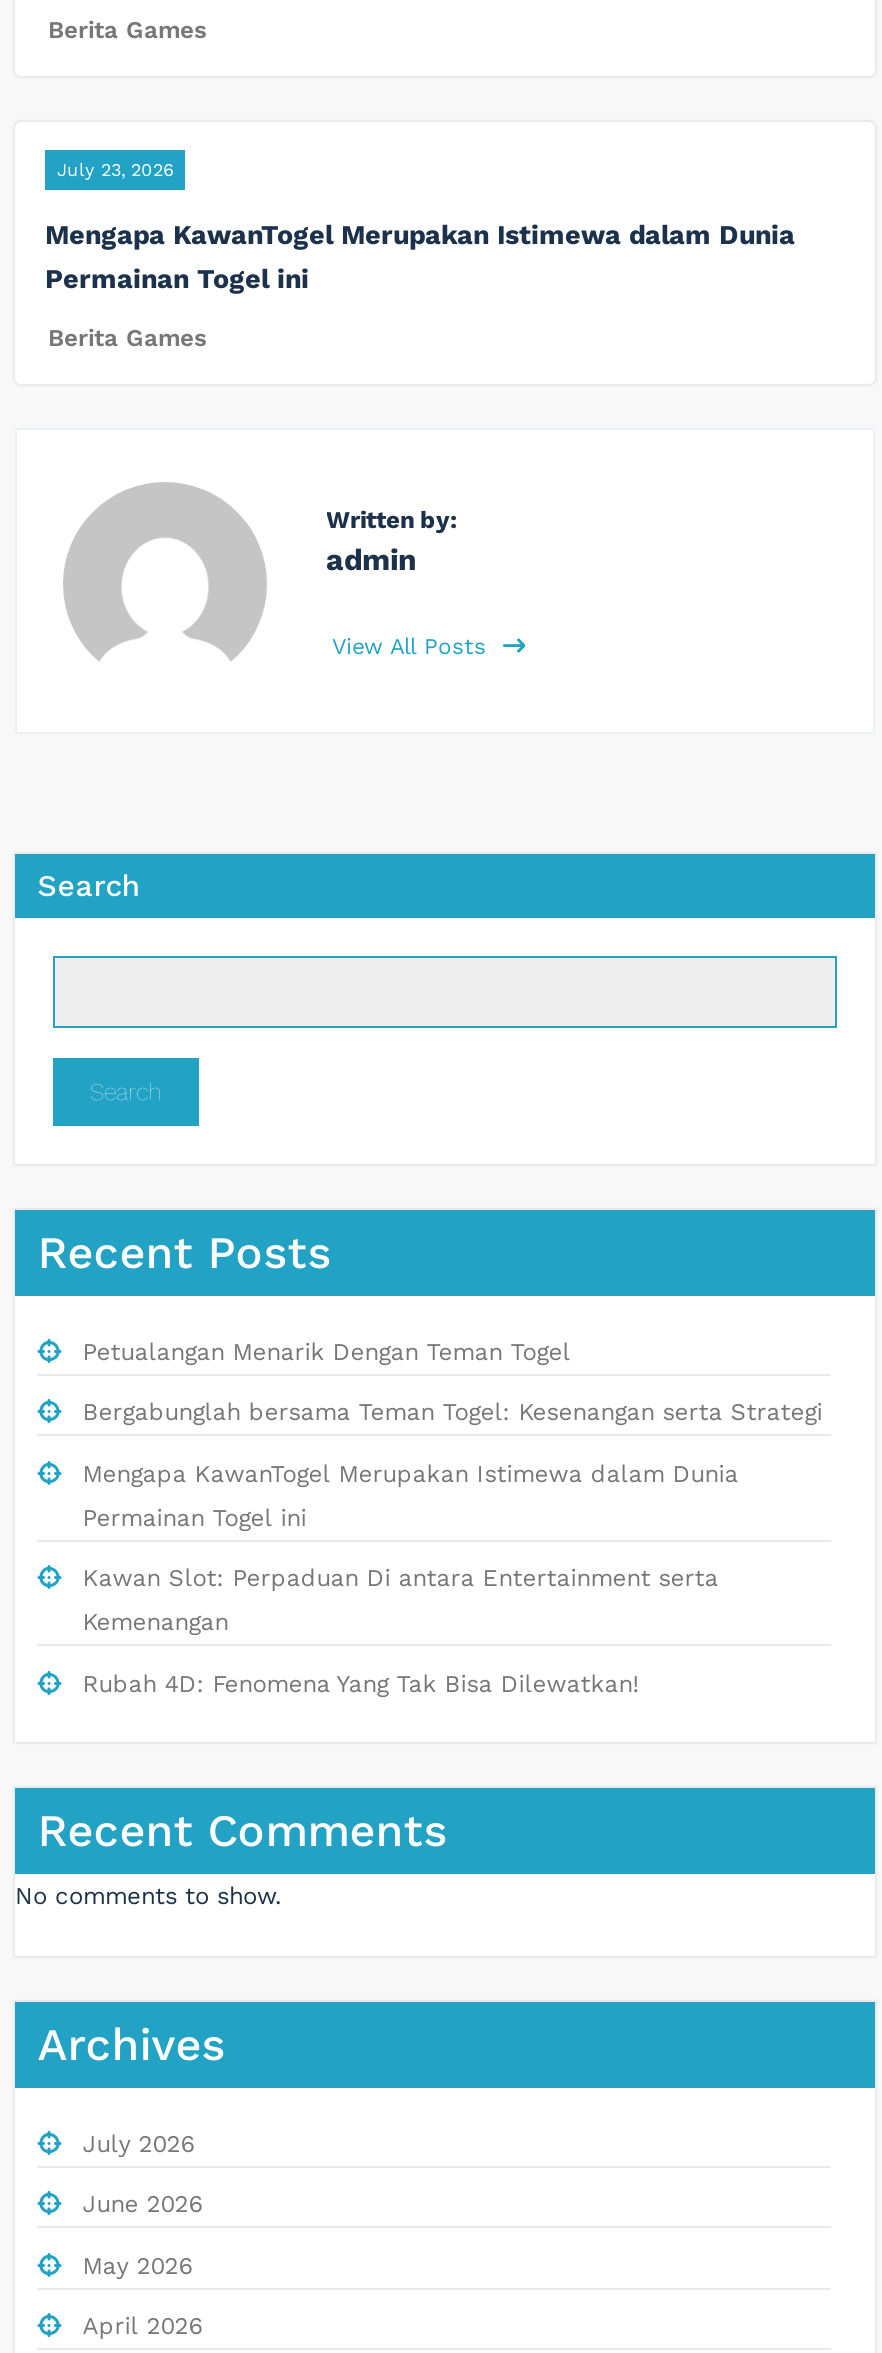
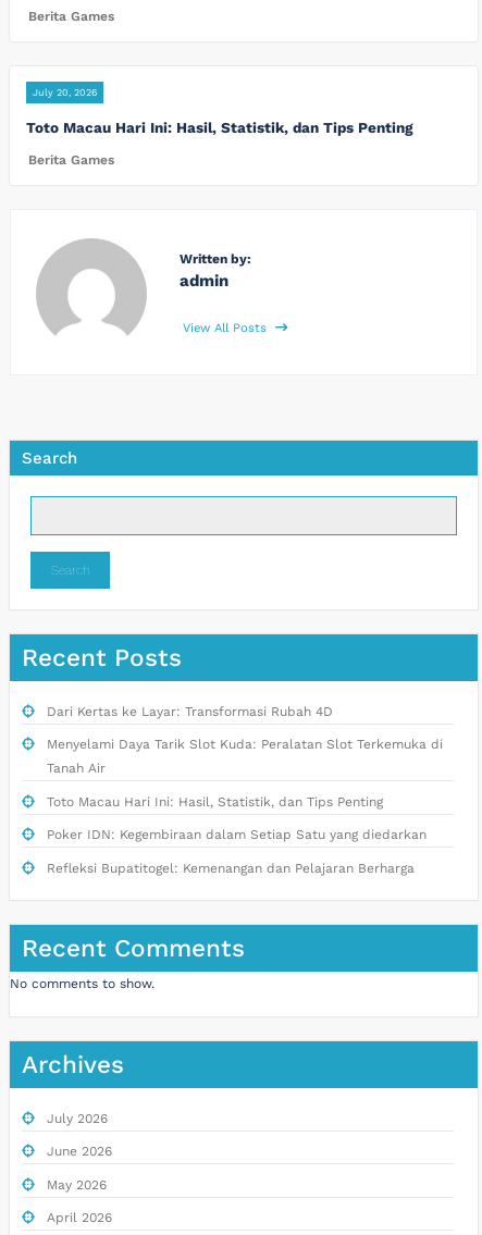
- July 23, 2026
+ July 20, 2026

- Mengapa KawanTogel Merupakan Istimewa dalam Dunia
- Permainan Togel ini
+ Toto Macau Hari Ini: Hasil, Statistik, dan Tips Penting

- Petualangan Menarik Dengan Teman Togel
- Bergabunglah bersama Teman Togel: Kesenangan serta Strategi
- Mengapa KawanTogel Merupakan Istimewa dalam Dunia
- Permainan Togel ini
- Kawan Slot: Perpaduan Di antara Entertainment serta
- Kemenangan
- Rubah 4D: Fenomena Yang Tak Bisa Dilewatkan!
+ Dari Kertas ke Layar: Transformasi Rubah 4D
+ Menyelami Daya Tarik Slot Kuda: Peralatan Slot Terkemuka di
+ Tanah Air
+ Toto Macau Hari Ini: Hasil, Statistik, dan Tips Penting
+ Poker IDN: Kegembiraan dalam Setiap Satu yang diedarkan
+ Refleksi Bupatitogel: Kemenangan dan Pelajaran Berharga
